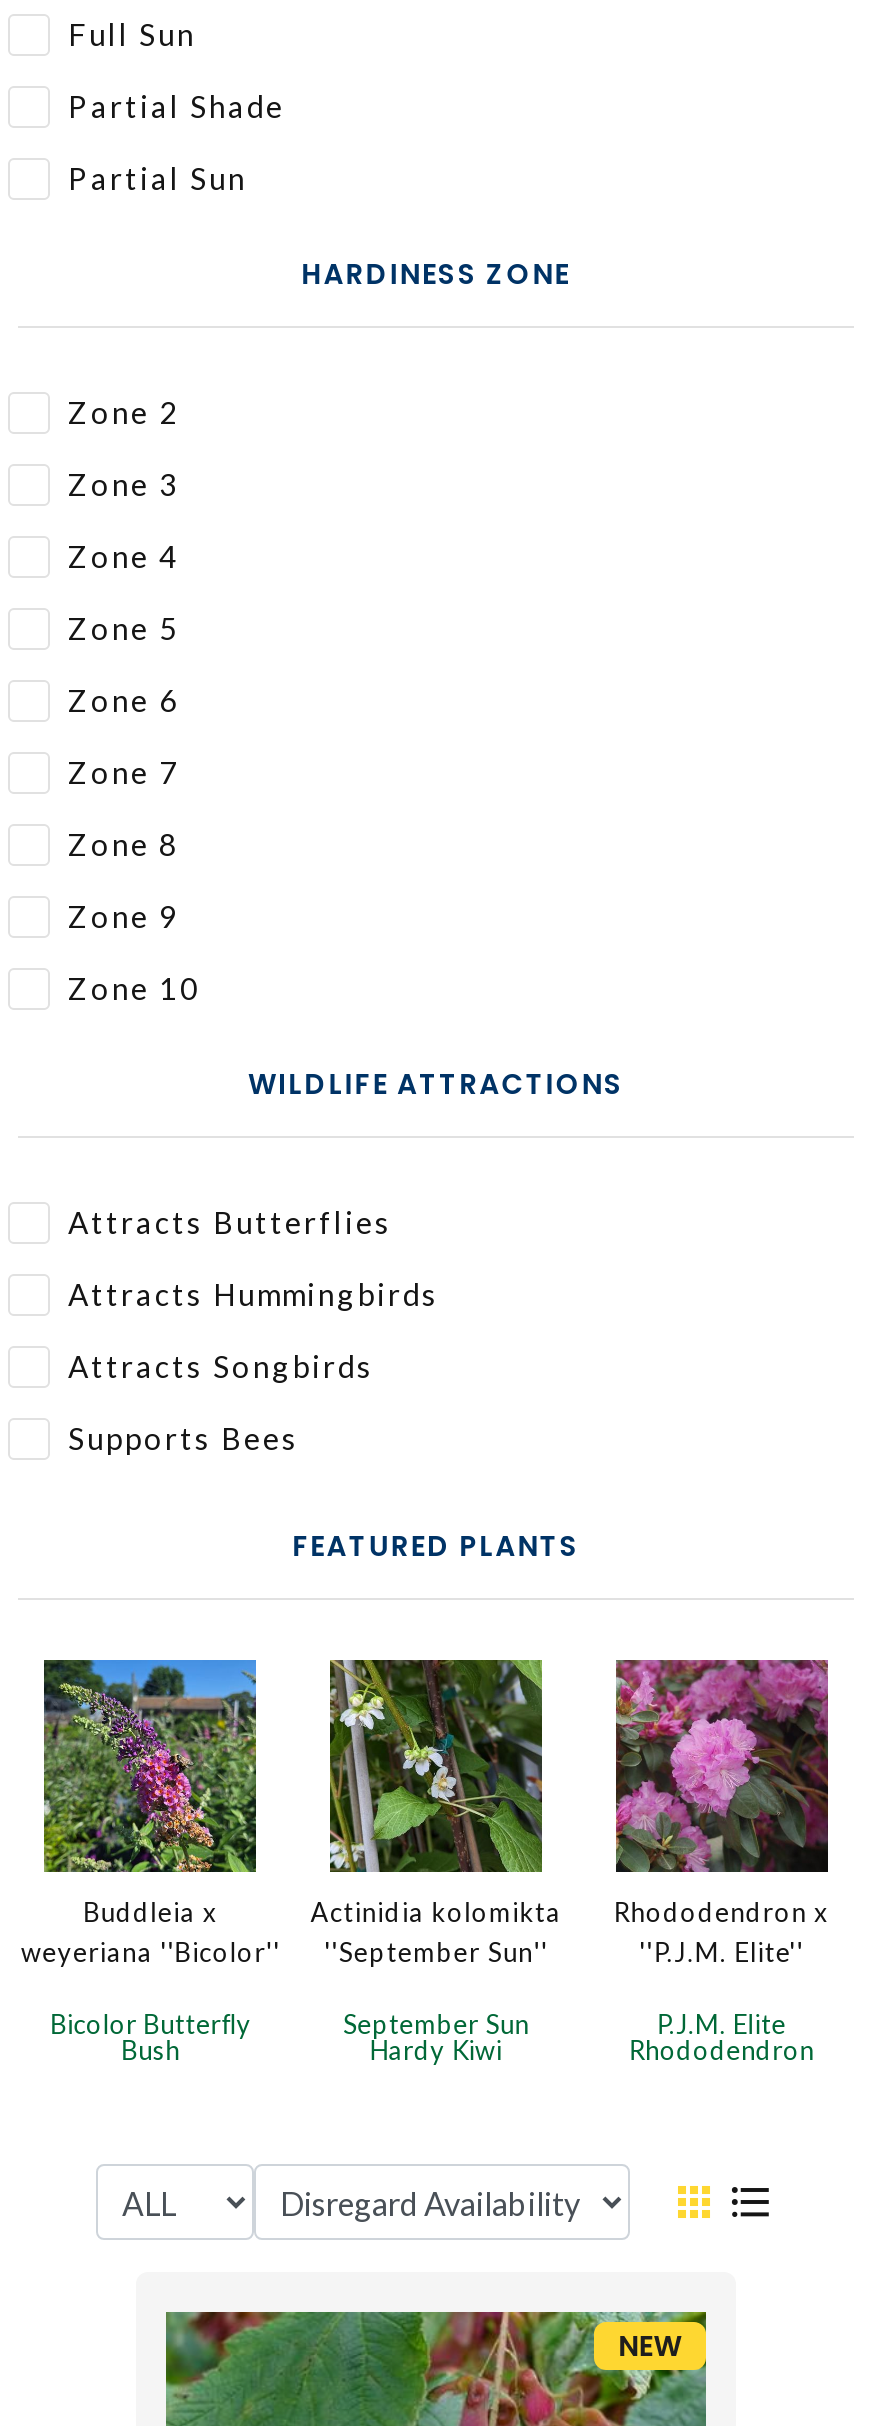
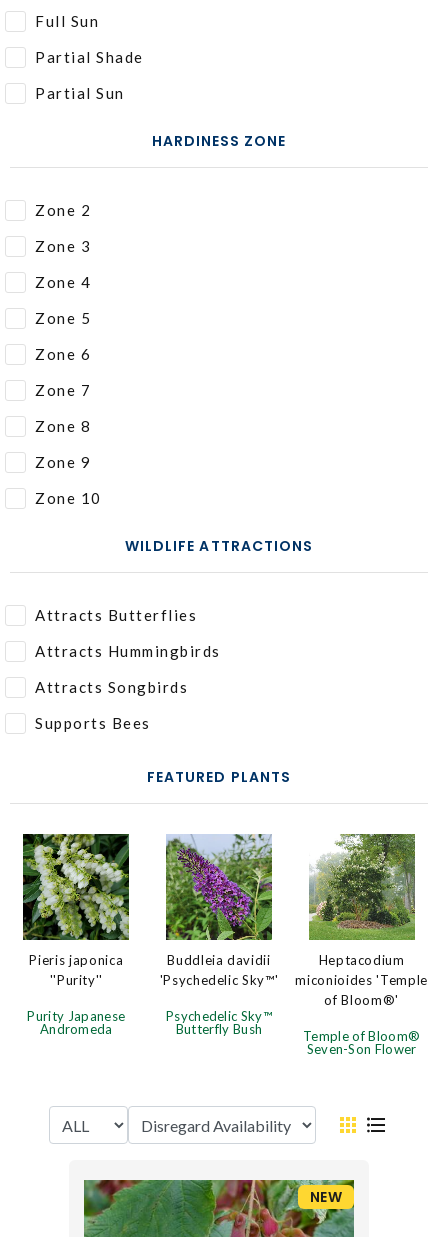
- [image]
- Buddleia x
- weyeriana ''Bicolor''
+ [image]
+ Pieris japonica
+ ''Purity''

- [image]
- Actinidia kolomikta
- ''September Sun''
+ [image]
+ Buddleia davidii
+ 'Psychedelic Sky™'

- [image]
- Rhododendron x
- ''P.J.M. Elite''
+ [image]
+ Heptacodium
+ miconioides 'Temple
+ of Bloom®'

- Bicolor Butterfly
- Bush
+ Purity Japanese
+ Andromeda

- September Sun
- Hardy Kiwi
+ Psychedelic Sky™
+ Butterfly Bush

- P.J.M. Elite
- Rhododendron
+ Temple of Bloom®
+ Seven-Son Flower
